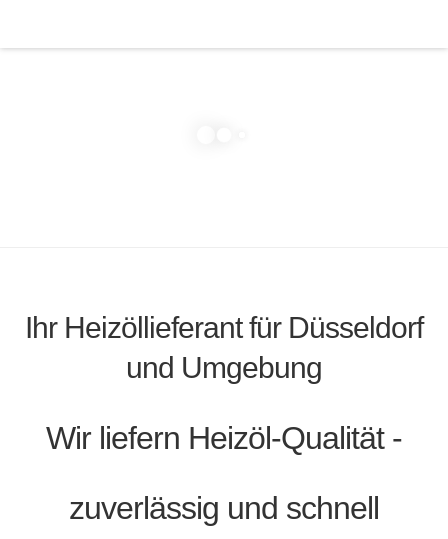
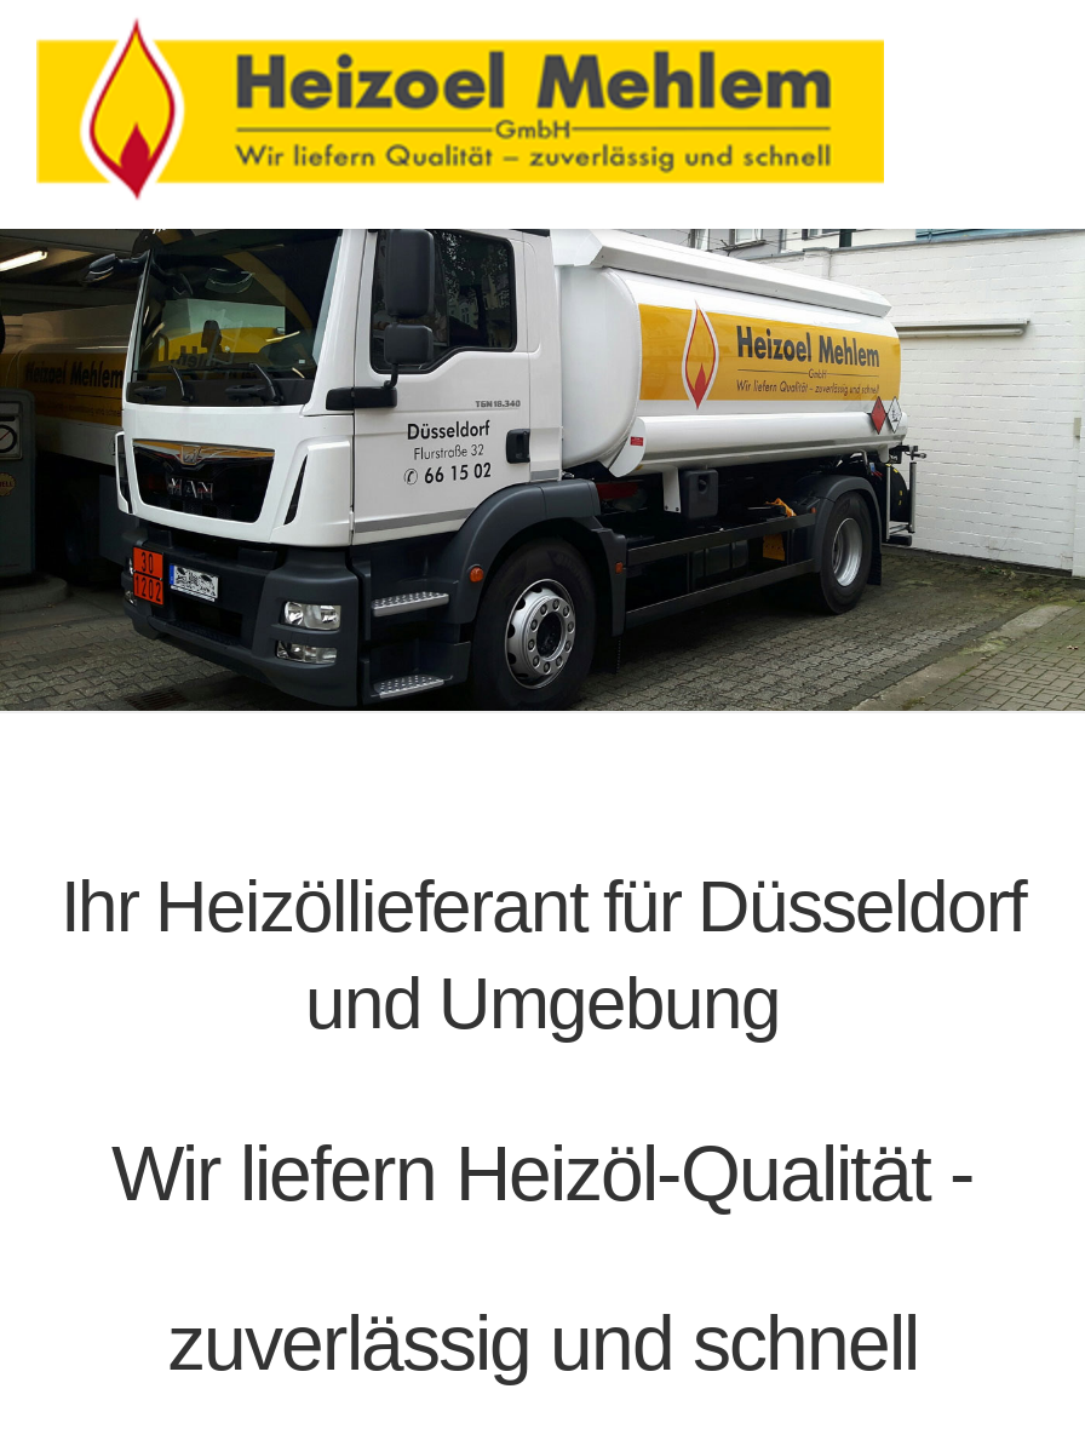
+ [image]

+ [image]
